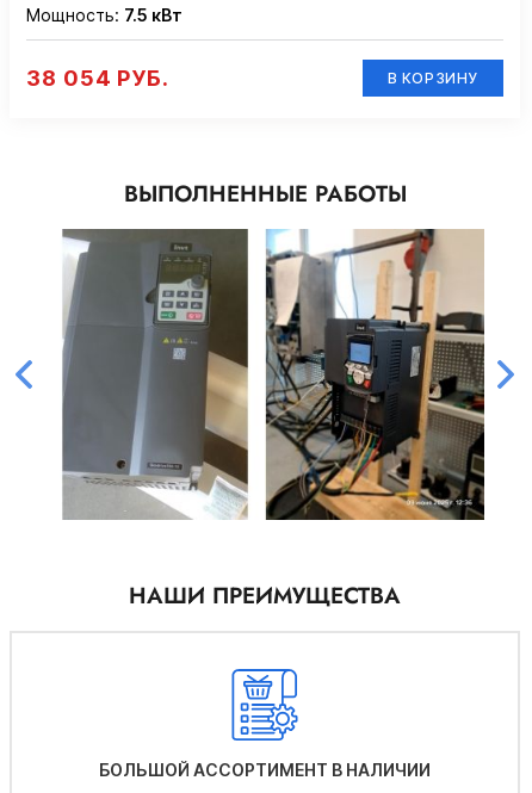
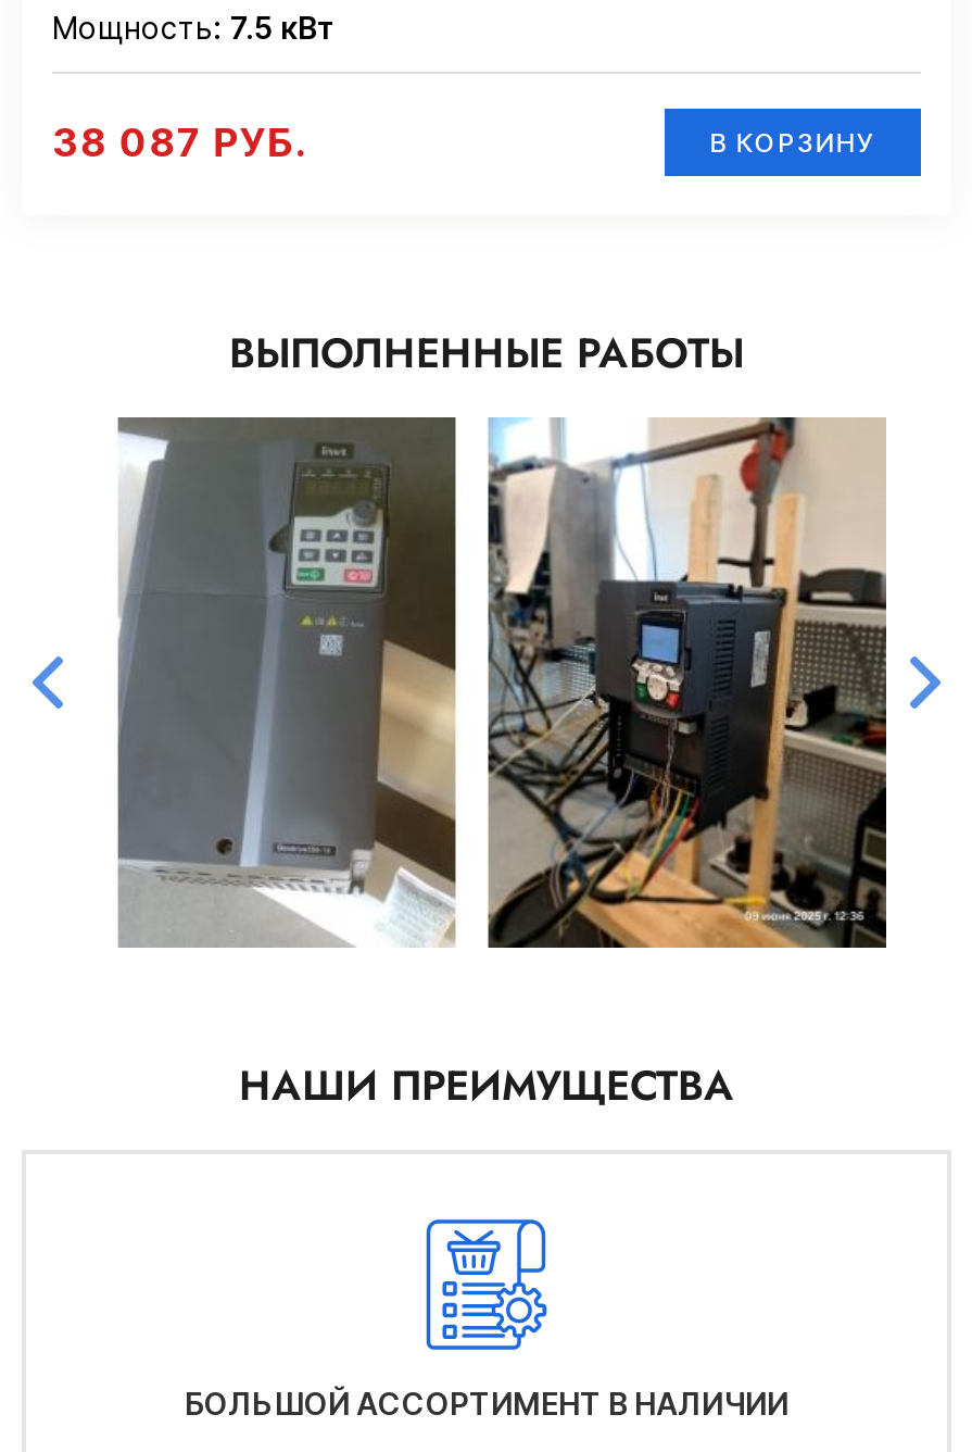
- 38 054 РУБ.
+ 38 087 РУБ.
